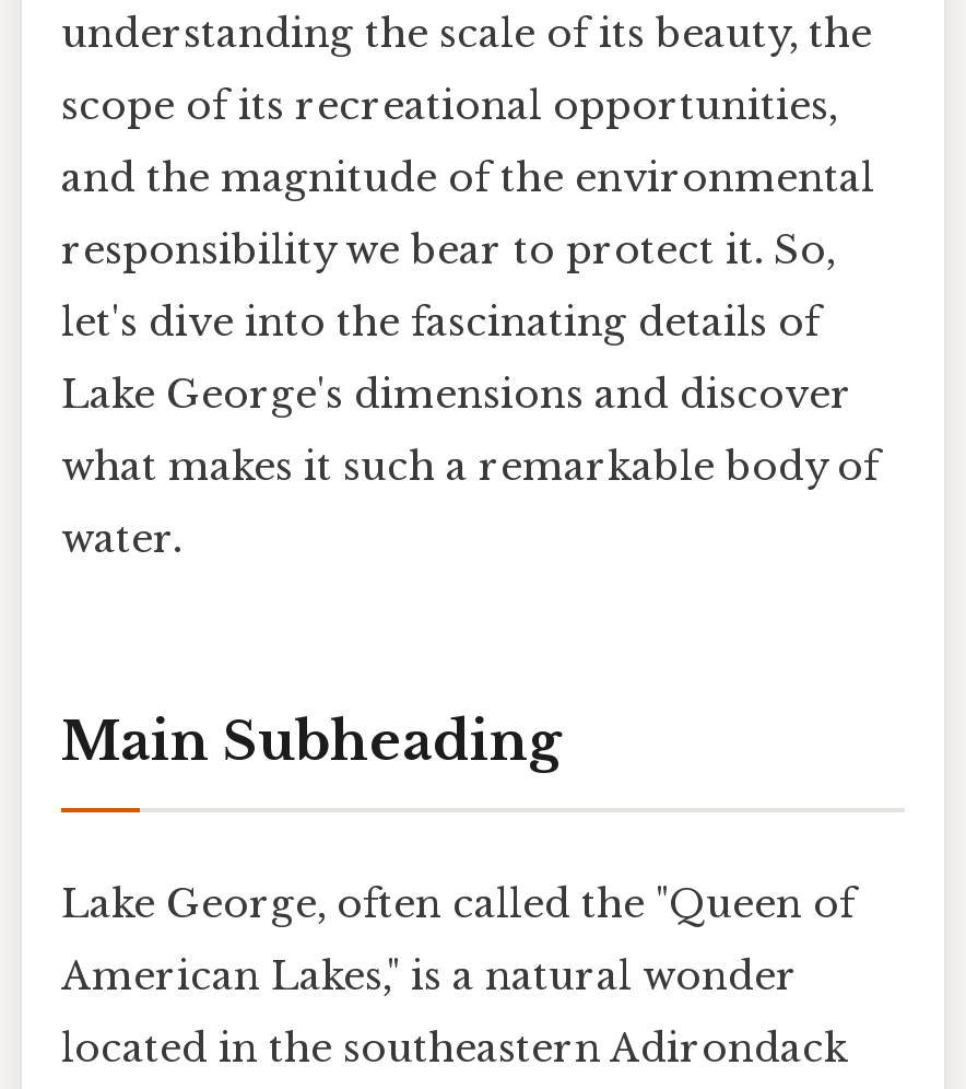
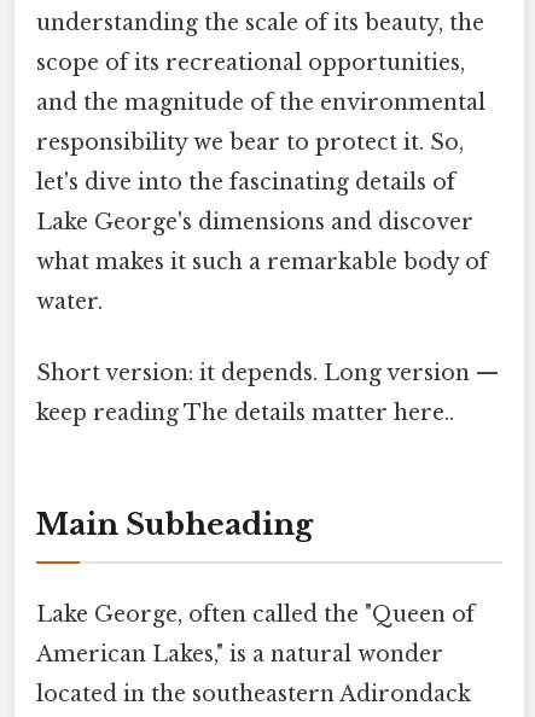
+ Short version: it depends. Long version —
+ keep reading The details matter here..
